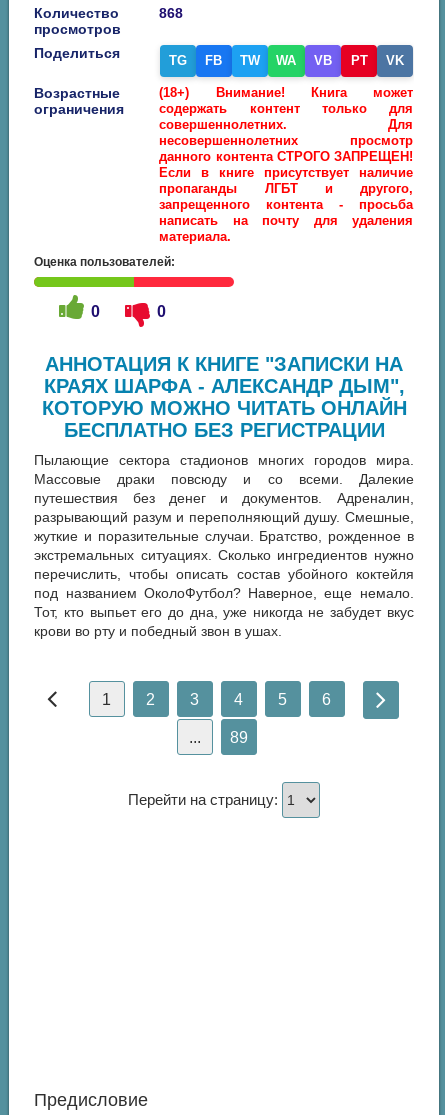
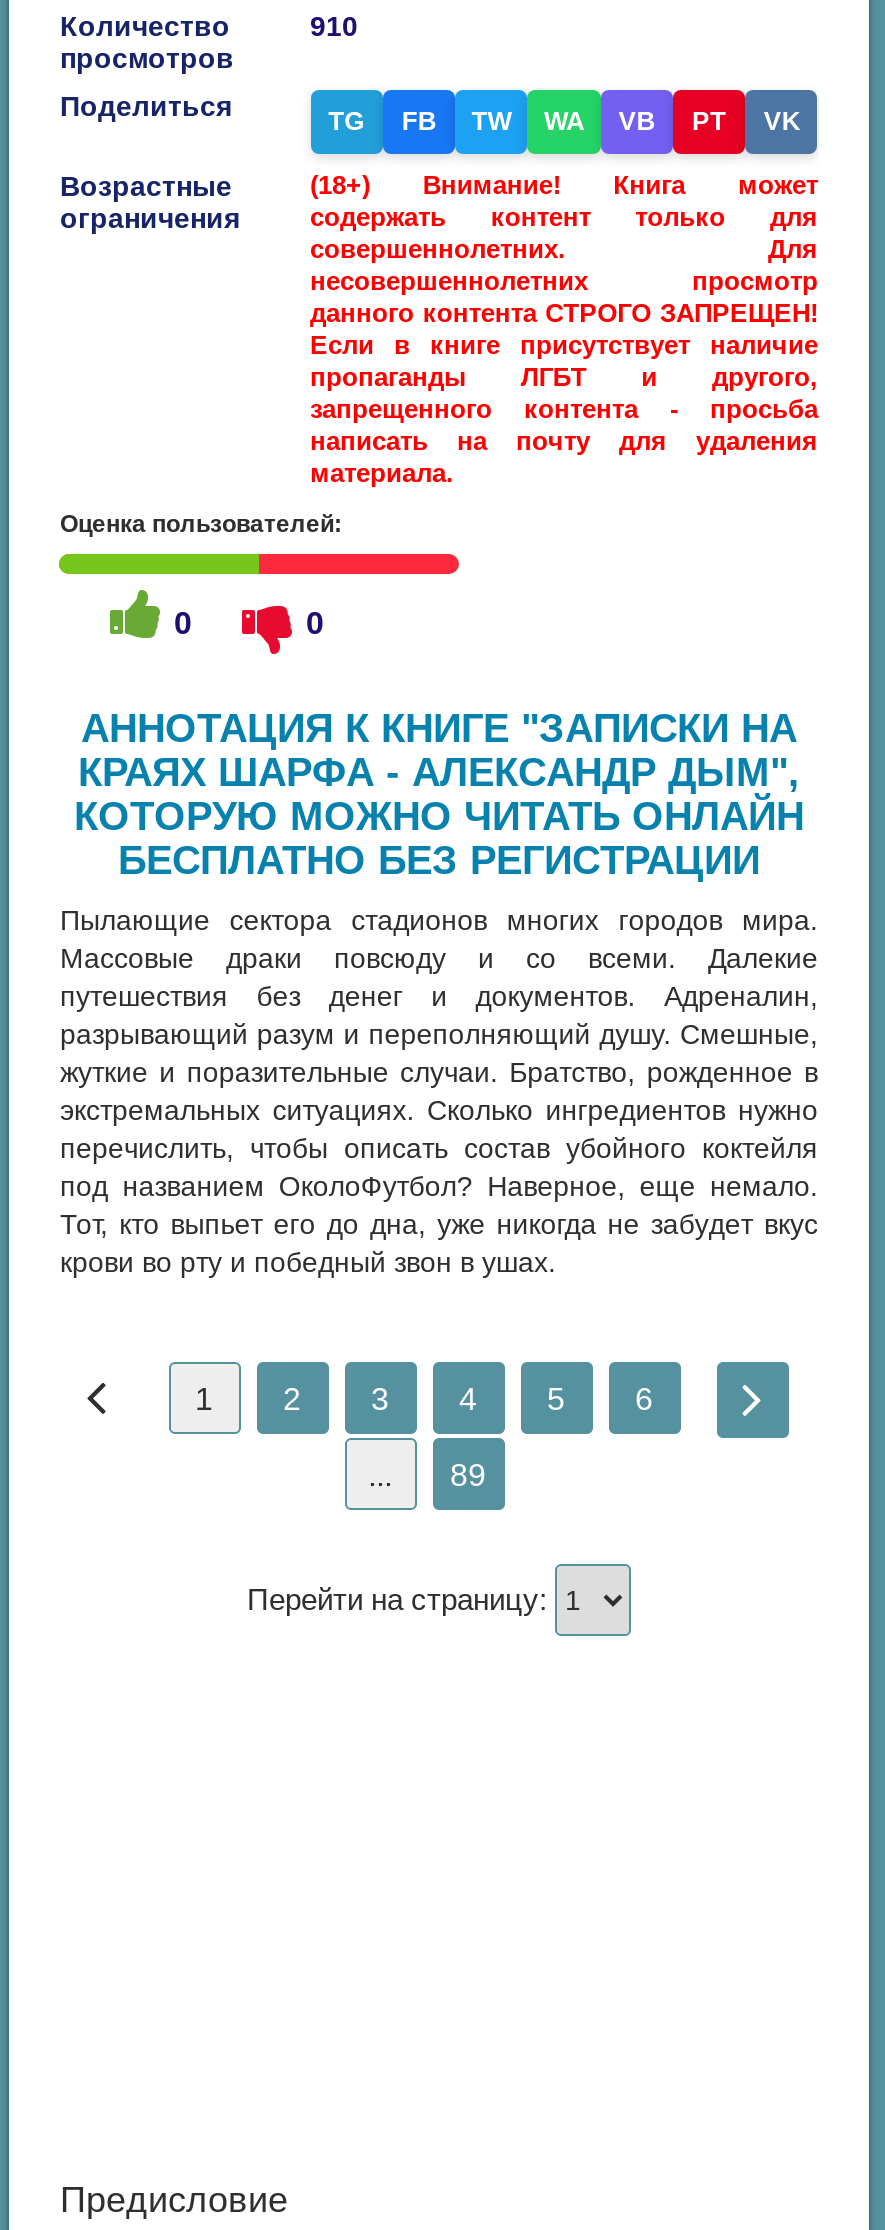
- 868
+ 910
